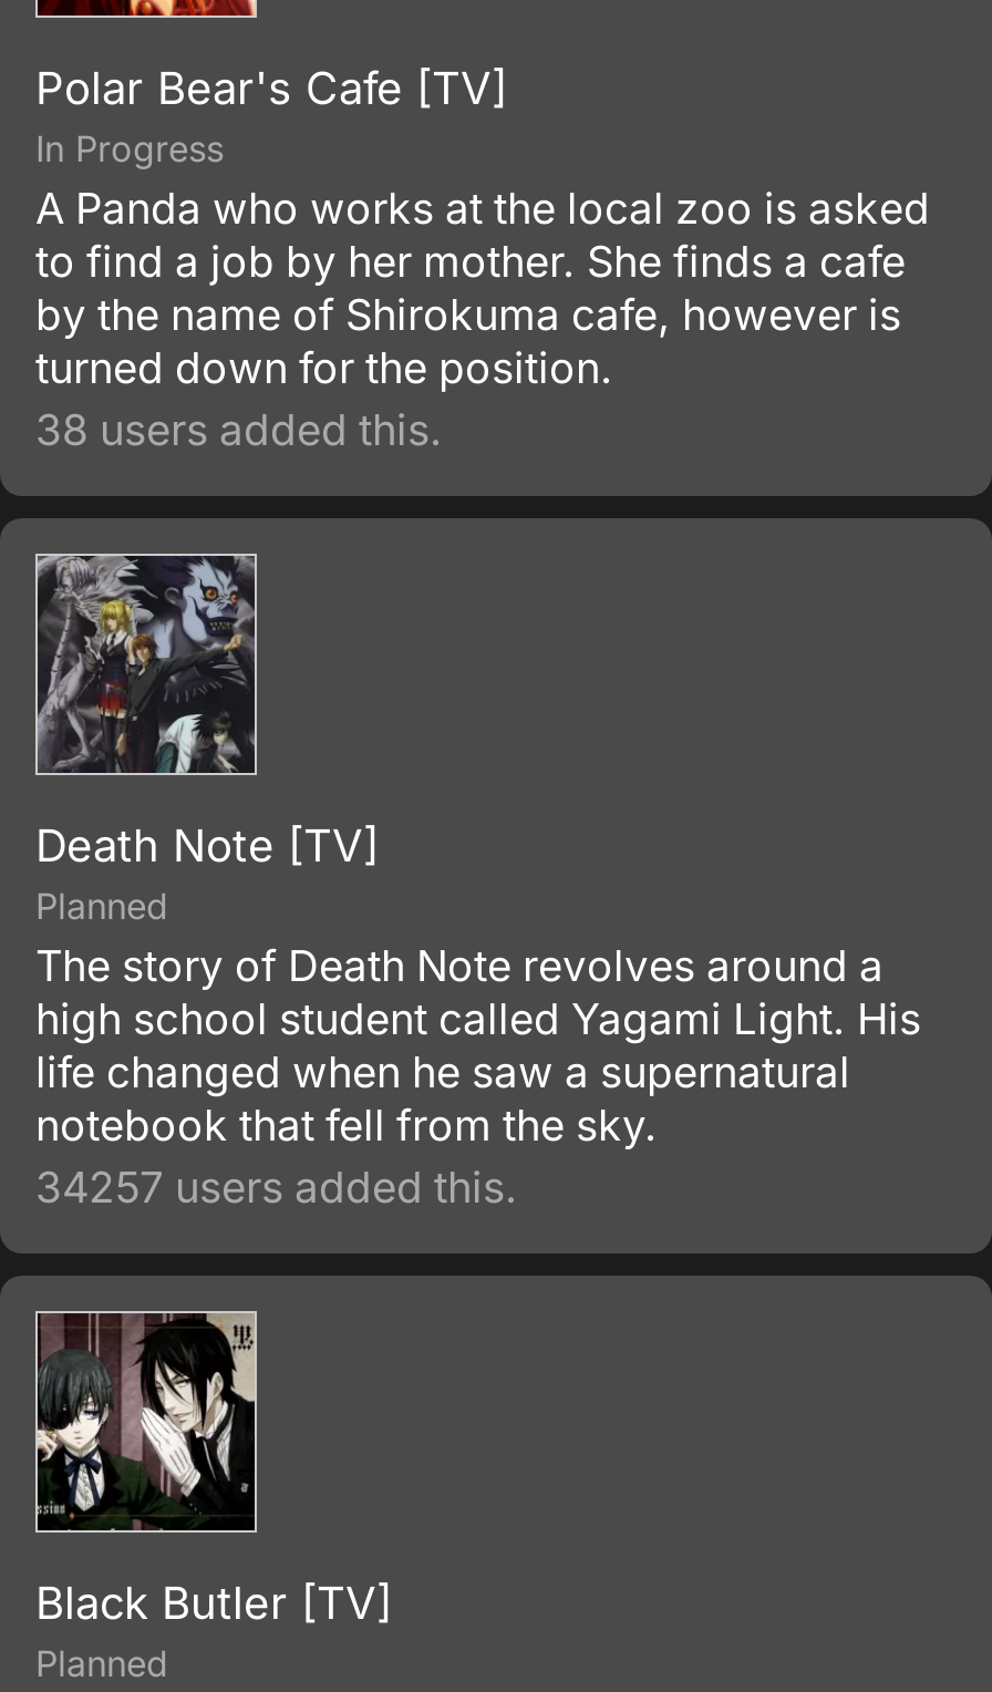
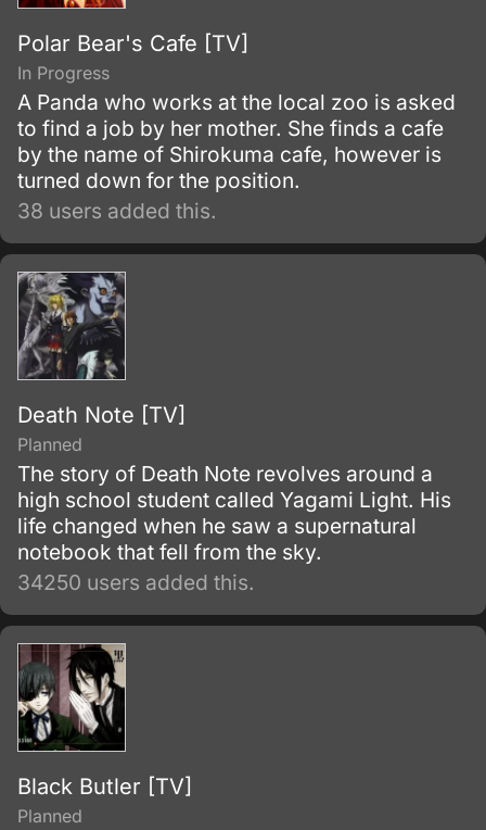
- 34257 users added this.
+ 34250 users added this.
